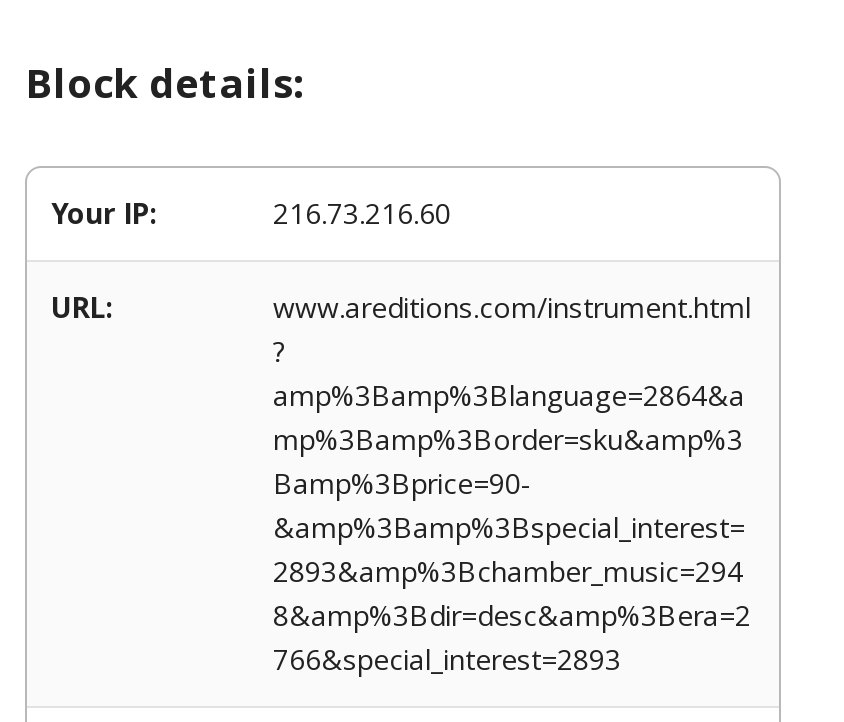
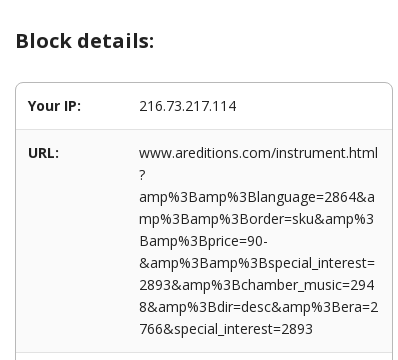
- 216.73.216.60
+ 216.73.217.114
